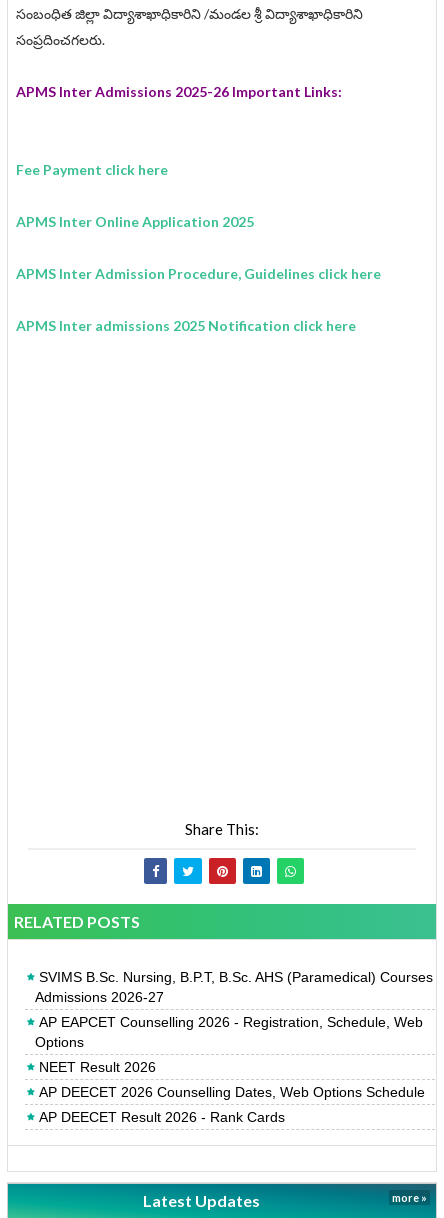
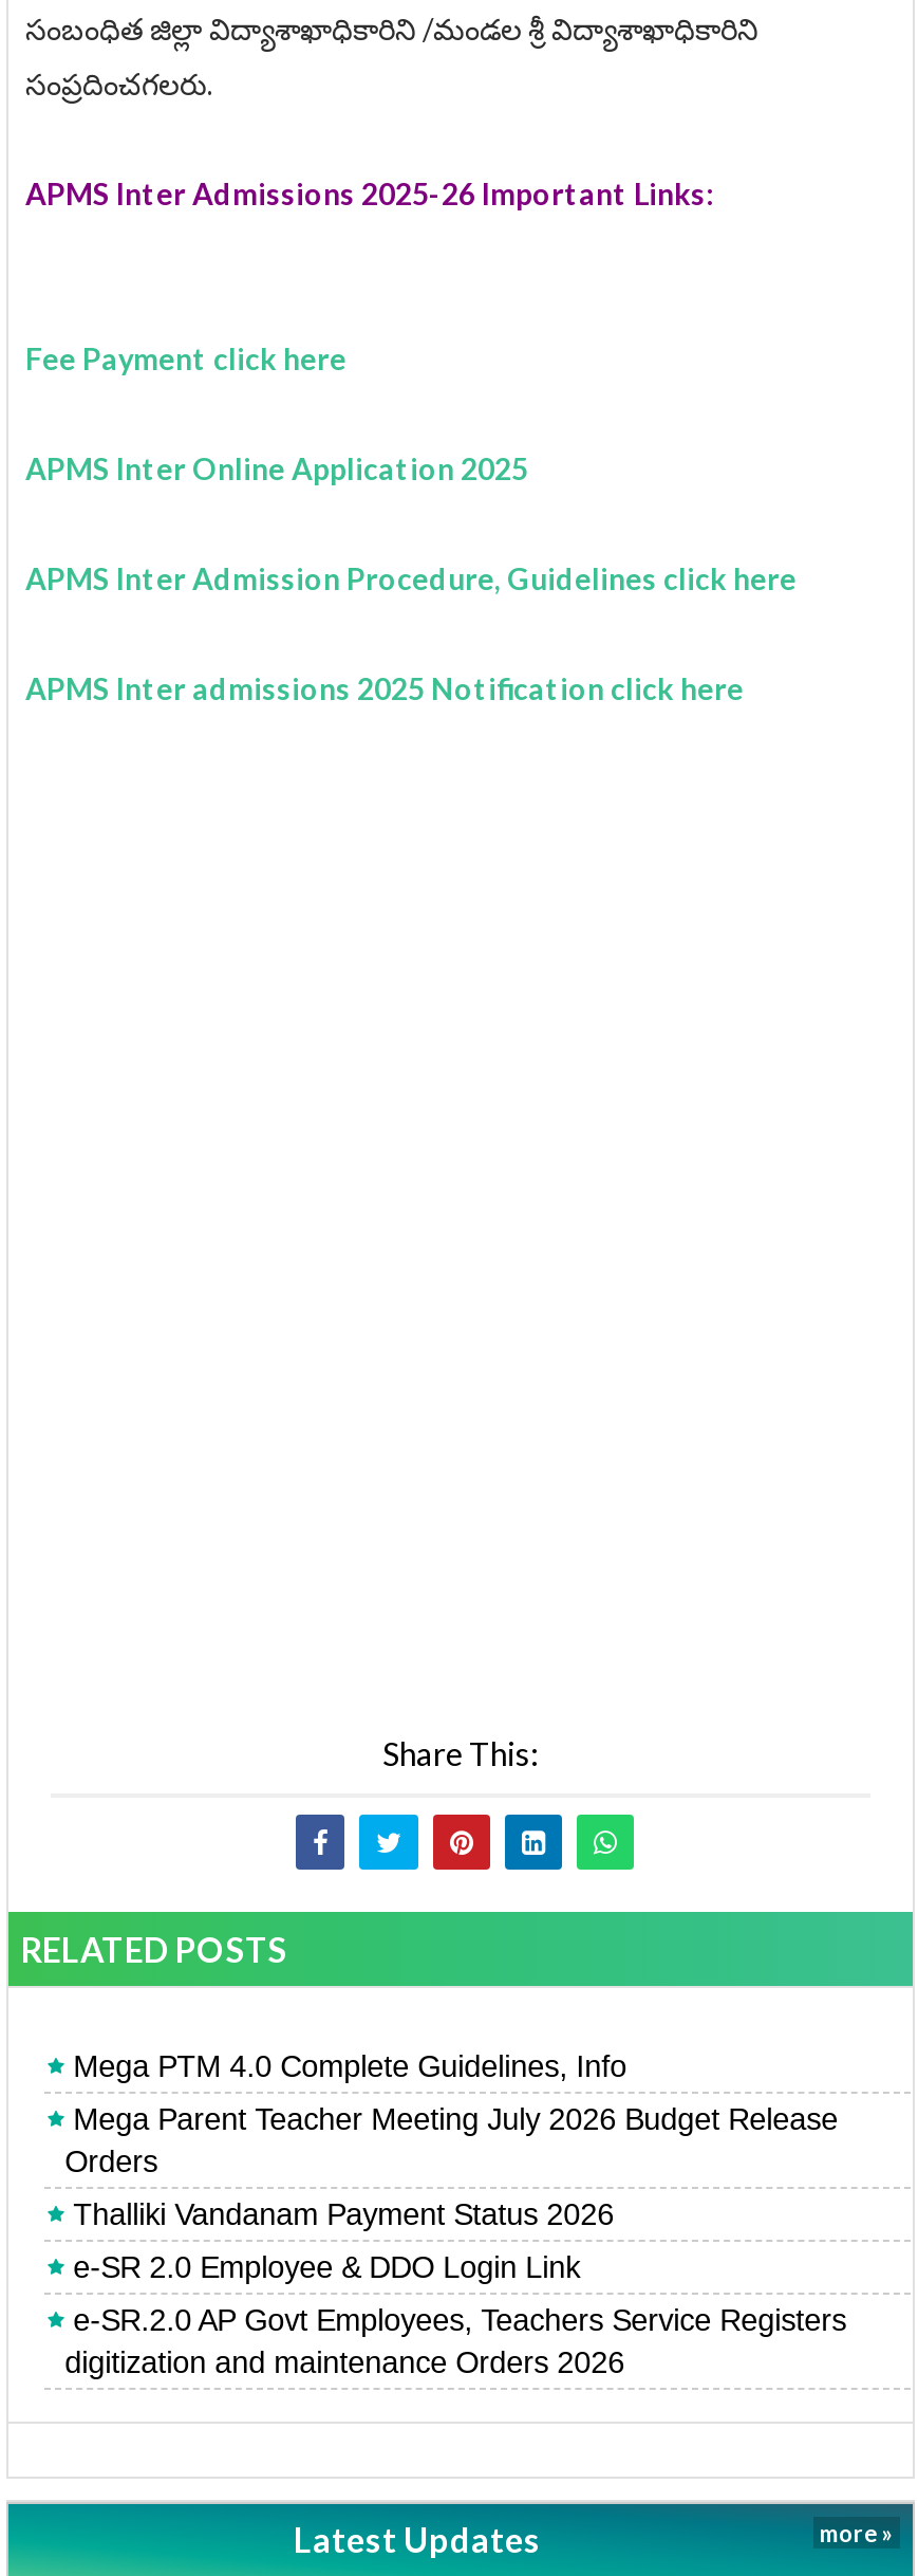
- SVIMS B.Sc. Nursing, B.P.T, B.Sc. AHS (Paramedical) Courses
- Admissions 2026-27
+ Mega PTM 4.0 Complete Guidelines, Info

- AP EAPCET Counselling 2026 - Registration, Schedule, Web
- Options
+ Mega Parent Teacher Meeting July 2026 Budget Release
+ Orders

- NEET Result 2026
+ Thalliki Vandanam Payment Status 2026

- AP DEECET 2026 Counselling Dates, Web Options Schedule
+ e-SR 2.0 Employee & DDO Login Link

- AP DEECET Result 2026 - Rank Cards
+ e-SR.2.0 AP Govt Employees, Teachers Service Registers
+ digitization and maintenance Orders 2026
